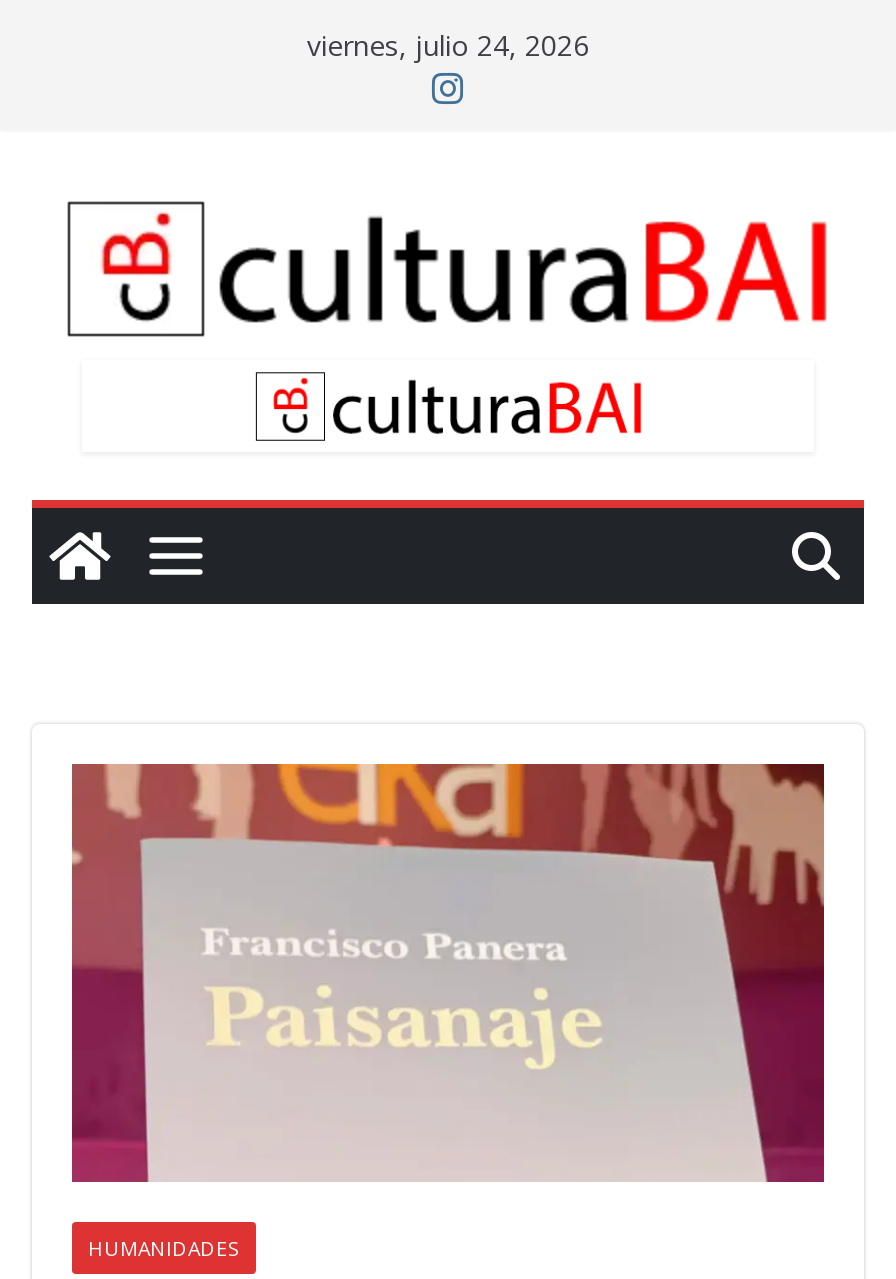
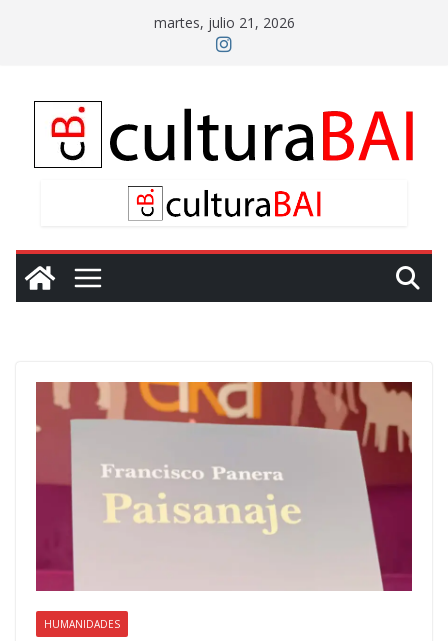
- viernes, julio 24, 2026
+ martes, julio 21, 2026
